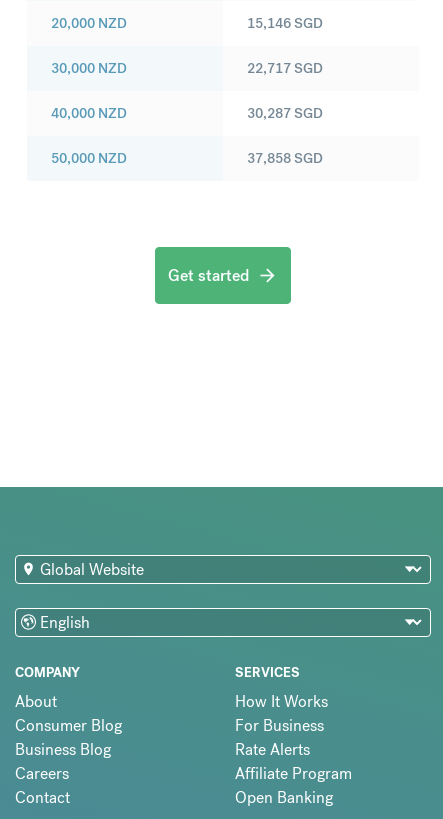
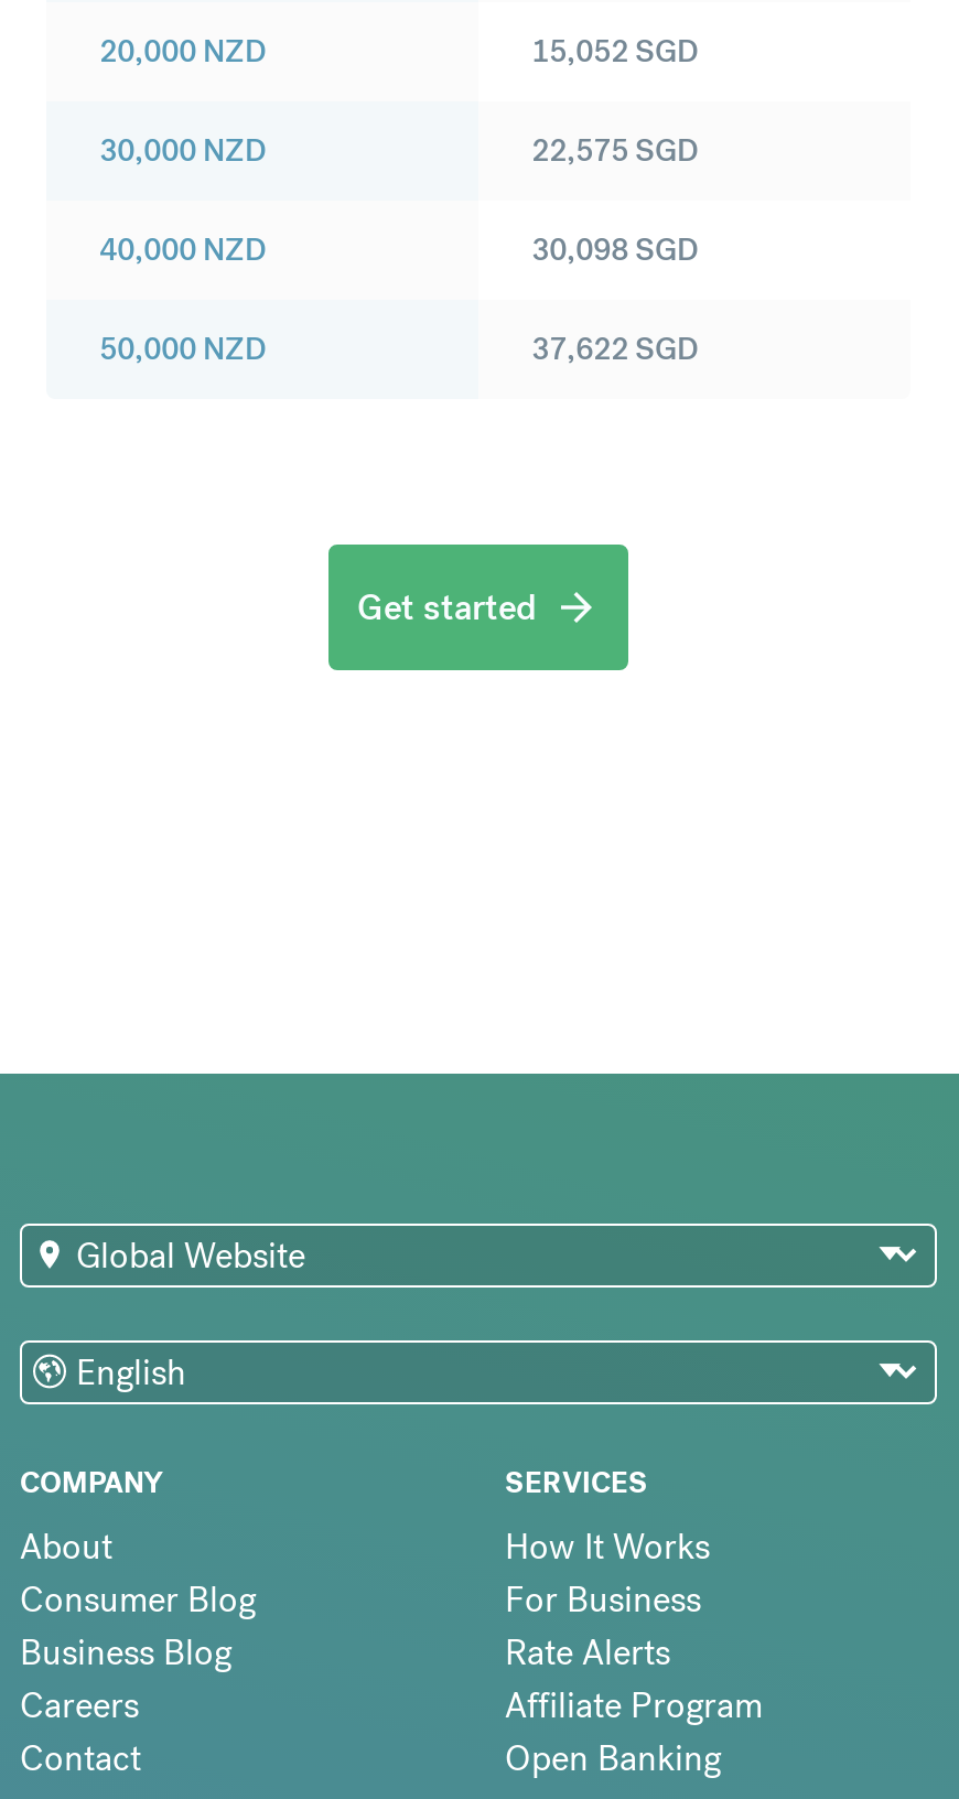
- 15,146 SGD
+ 15,052 SGD

- 22,717 SGD
+ 22,575 SGD

- 30,287 SGD
+ 30,098 SGD

- 37,858 SGD
+ 37,622 SGD
